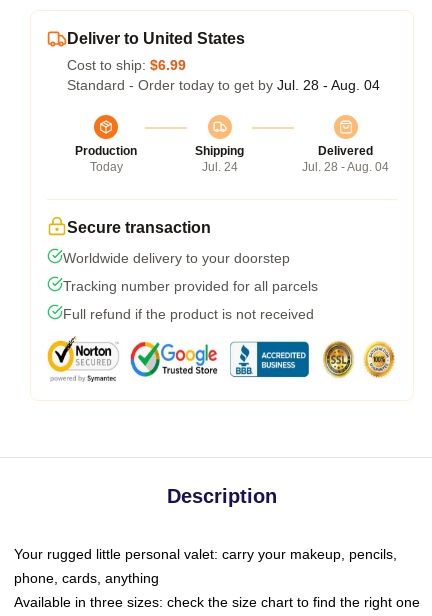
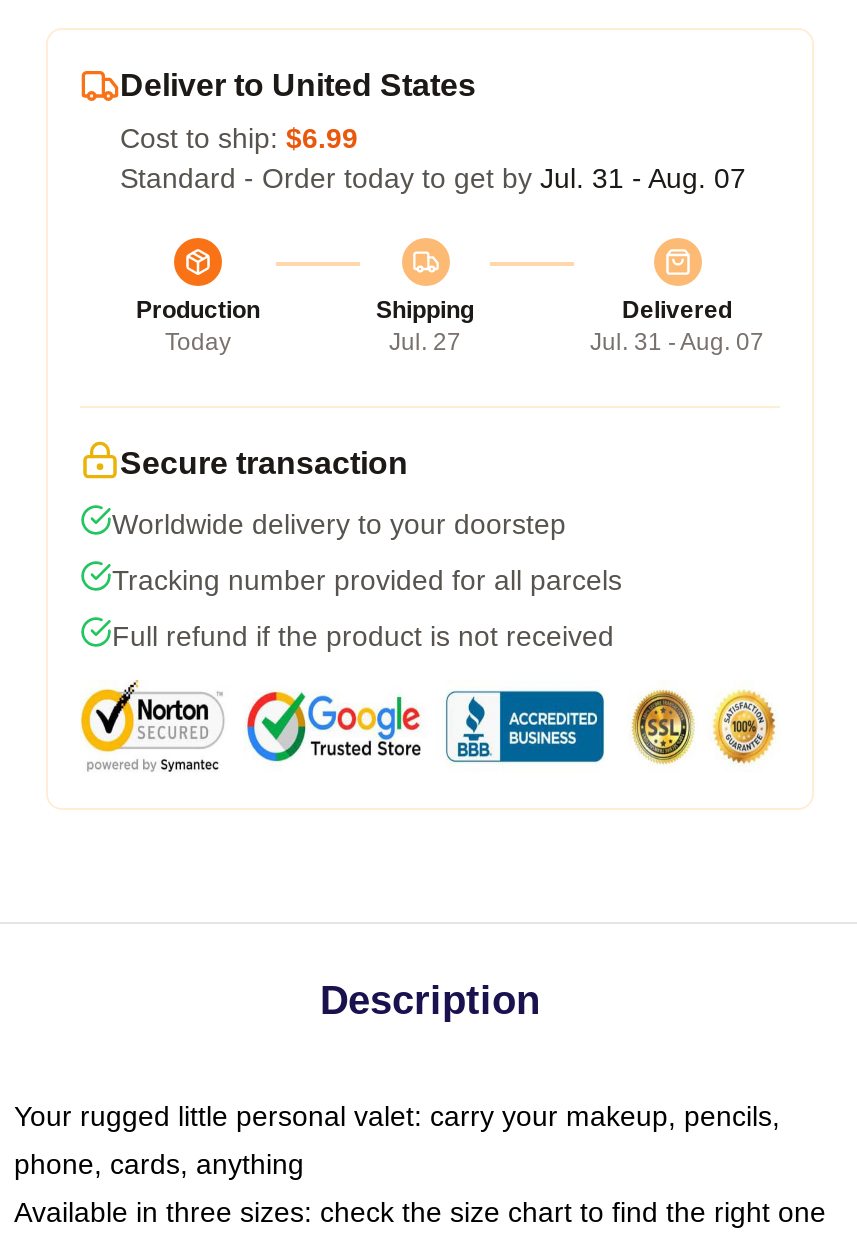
- Standard - Order today to get by Jul. 28 - Aug. 04
+ Standard - Order today to get by Jul. 31 - Aug. 07

- Jul. 24
+ Jul. 27

- Jul. 28 - Aug. 04
+ Jul. 31 - Aug. 07
